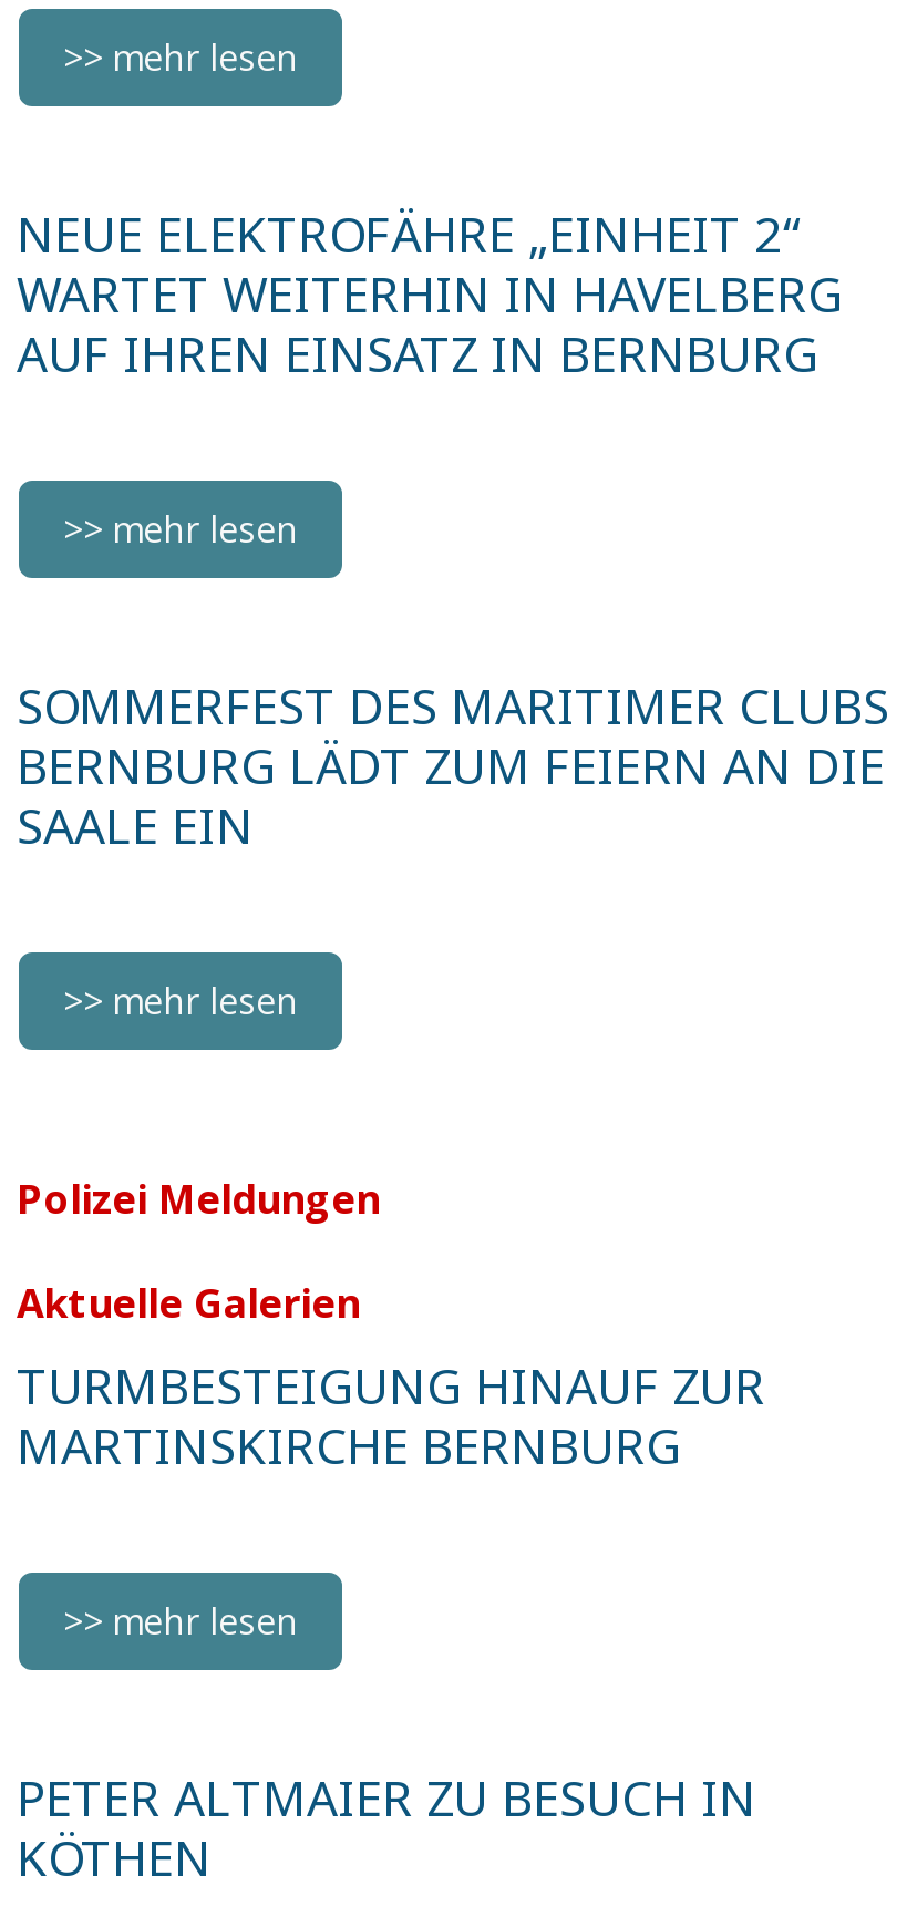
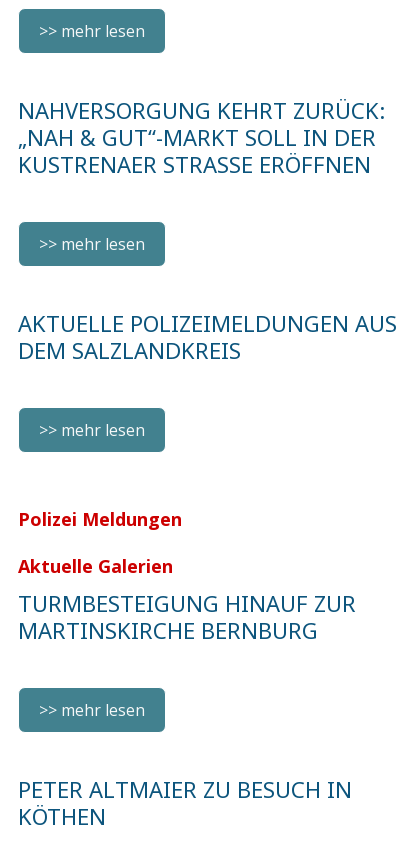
- NEUE ELEKTROFÄHRE „EINHEIT 2“
- WARTET WEITERHIN IN HAVELBERG
- AUF IHREN EINSATZ IN BERNBURG
+ NAHVERSORGUNG KEHRT ZURÜCK:
+ „NAH & GUT“-MARKT SOLL IN DER
+ KUSTRENAER STRASSE ERÖFFNEN

- SOMMERFEST DES MARITIMER CLUBS
- BERNBURG LÄDT ZUM FEIERN AN DIE
- SAALE EIN
+ AKTUELLE POLIZEIMELDUNGEN AUS
+ DEM SALZLANDKREIS
